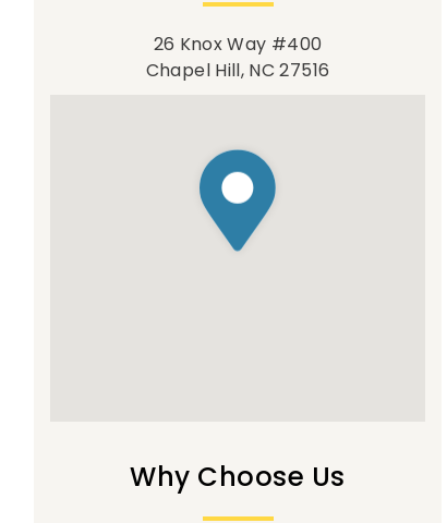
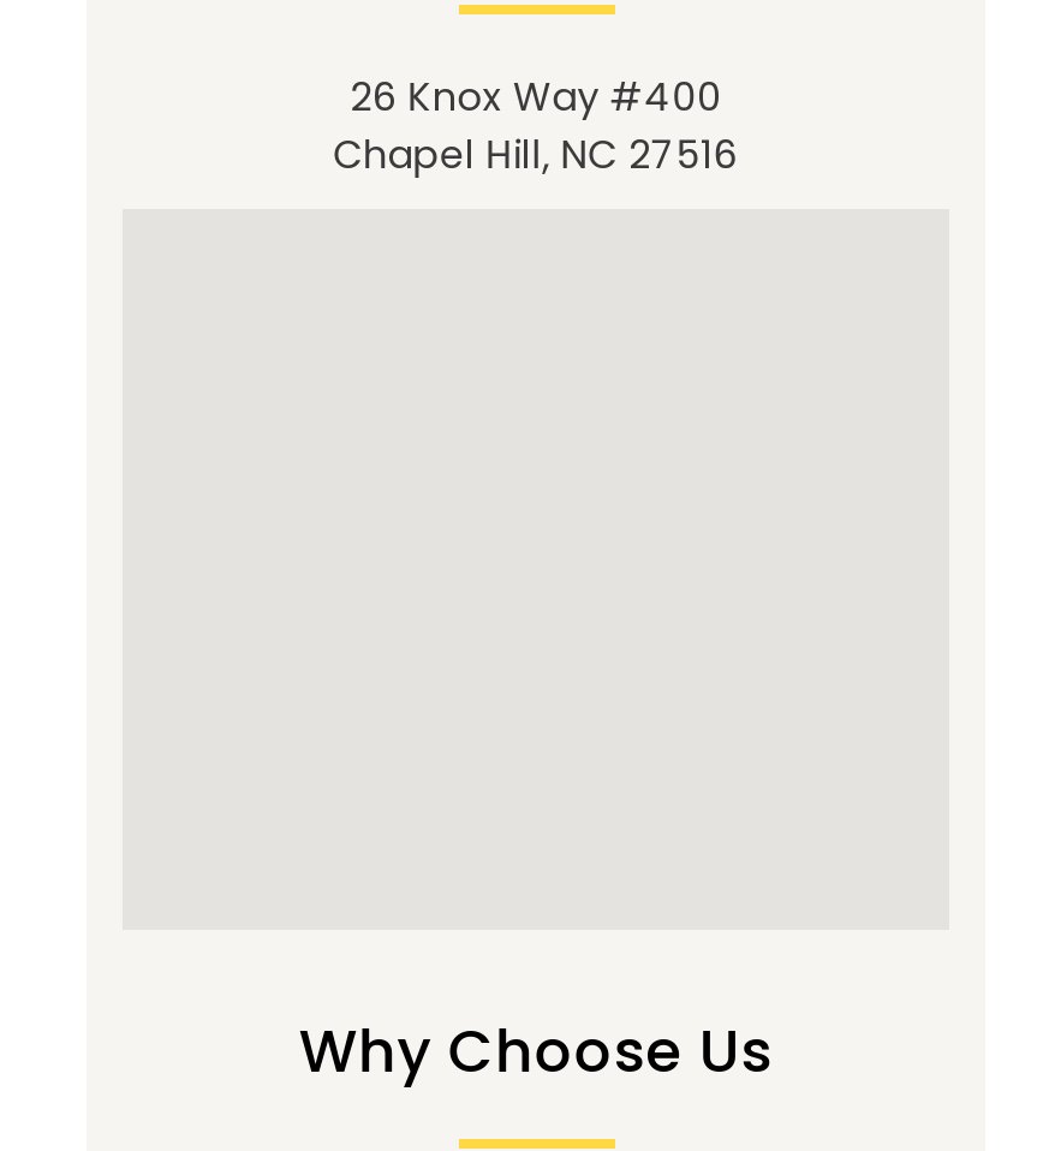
- [image]
